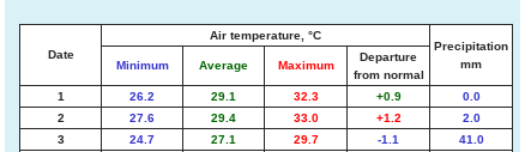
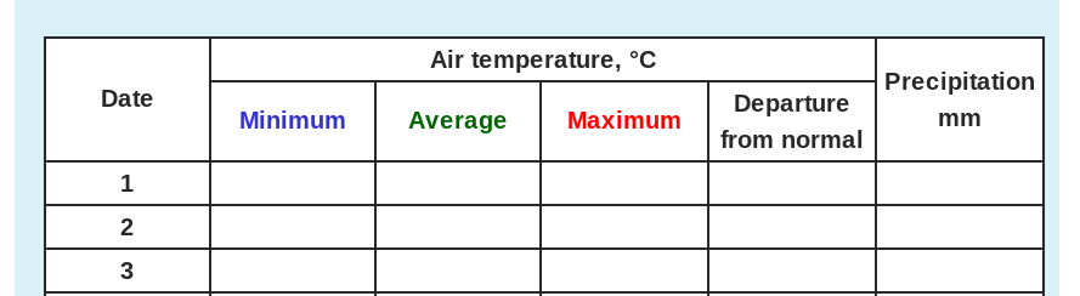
- 26.2
- 29.1
- 32.3
- +0.9
- 0.0

- 27.6
- 29.4
- 33.0
- +1.2
- 2.0

- 24.7
- 27.1
- 29.7
- -1.1
- 41.0
